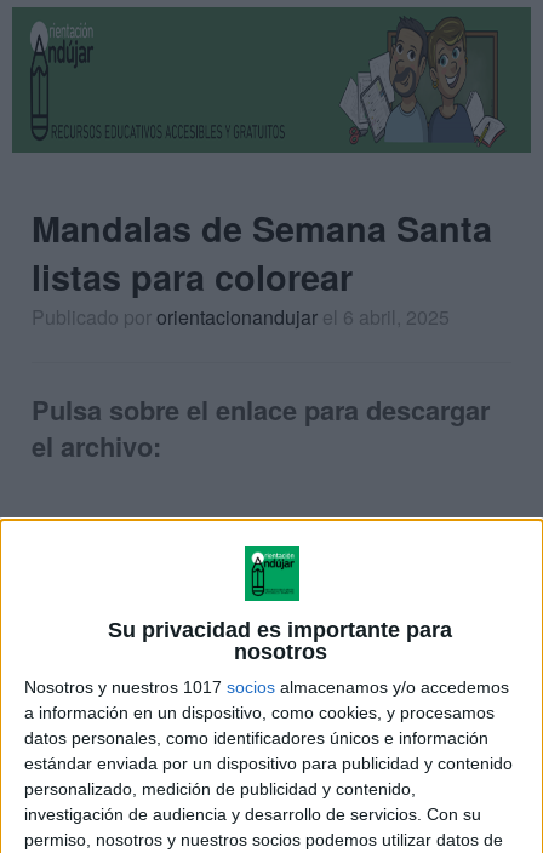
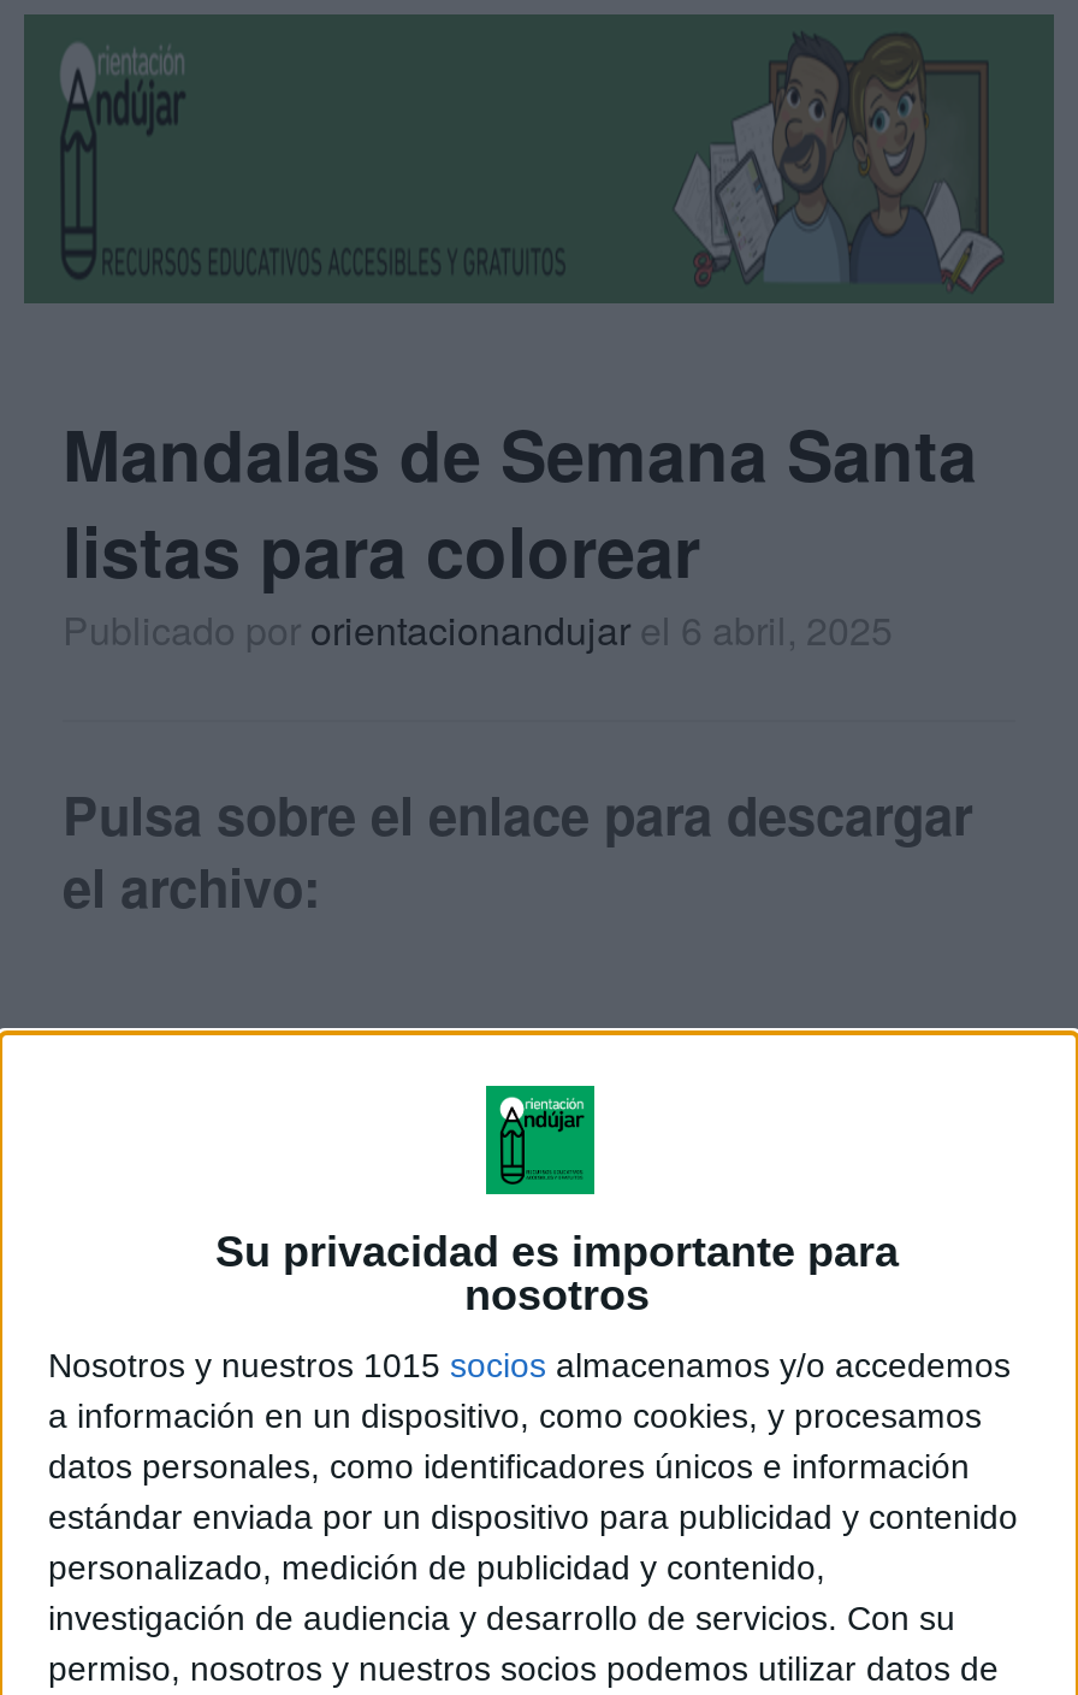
- Nosotros y nuestros 1017 socios almacenamos y/o accedemos
+ Nosotros y nuestros 1015 socios almacenamos y/o accedemos
